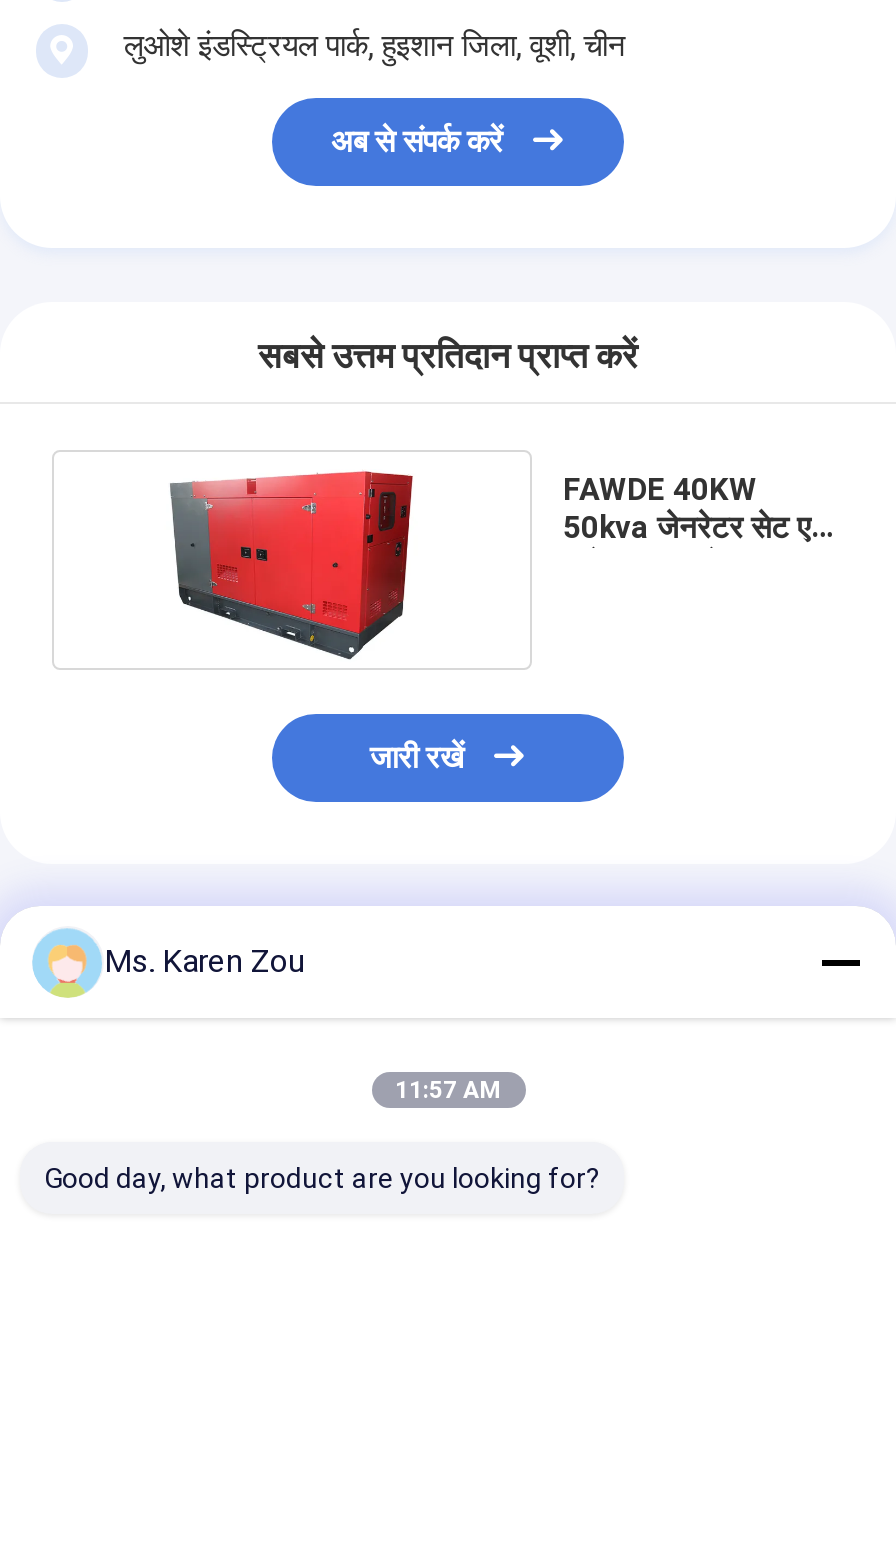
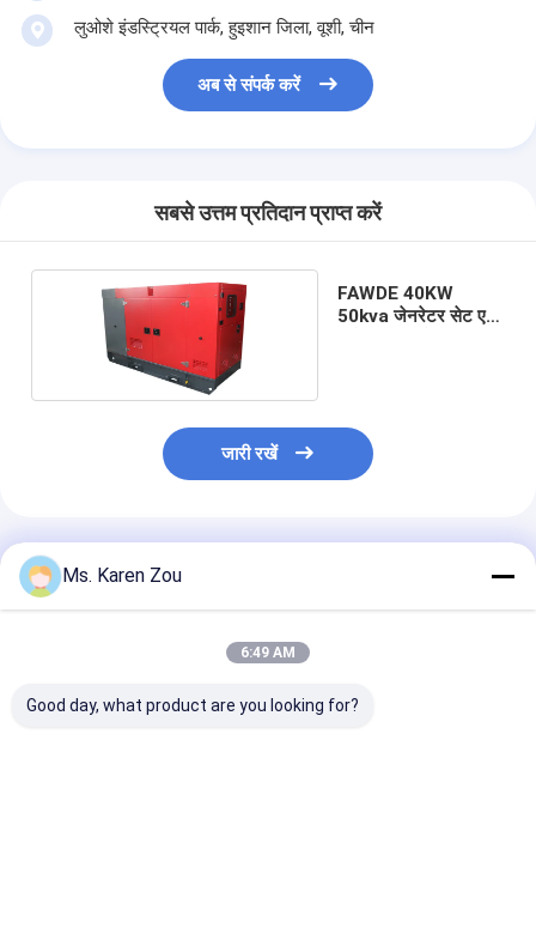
- 11:57 AM
+ 6:49 AM
